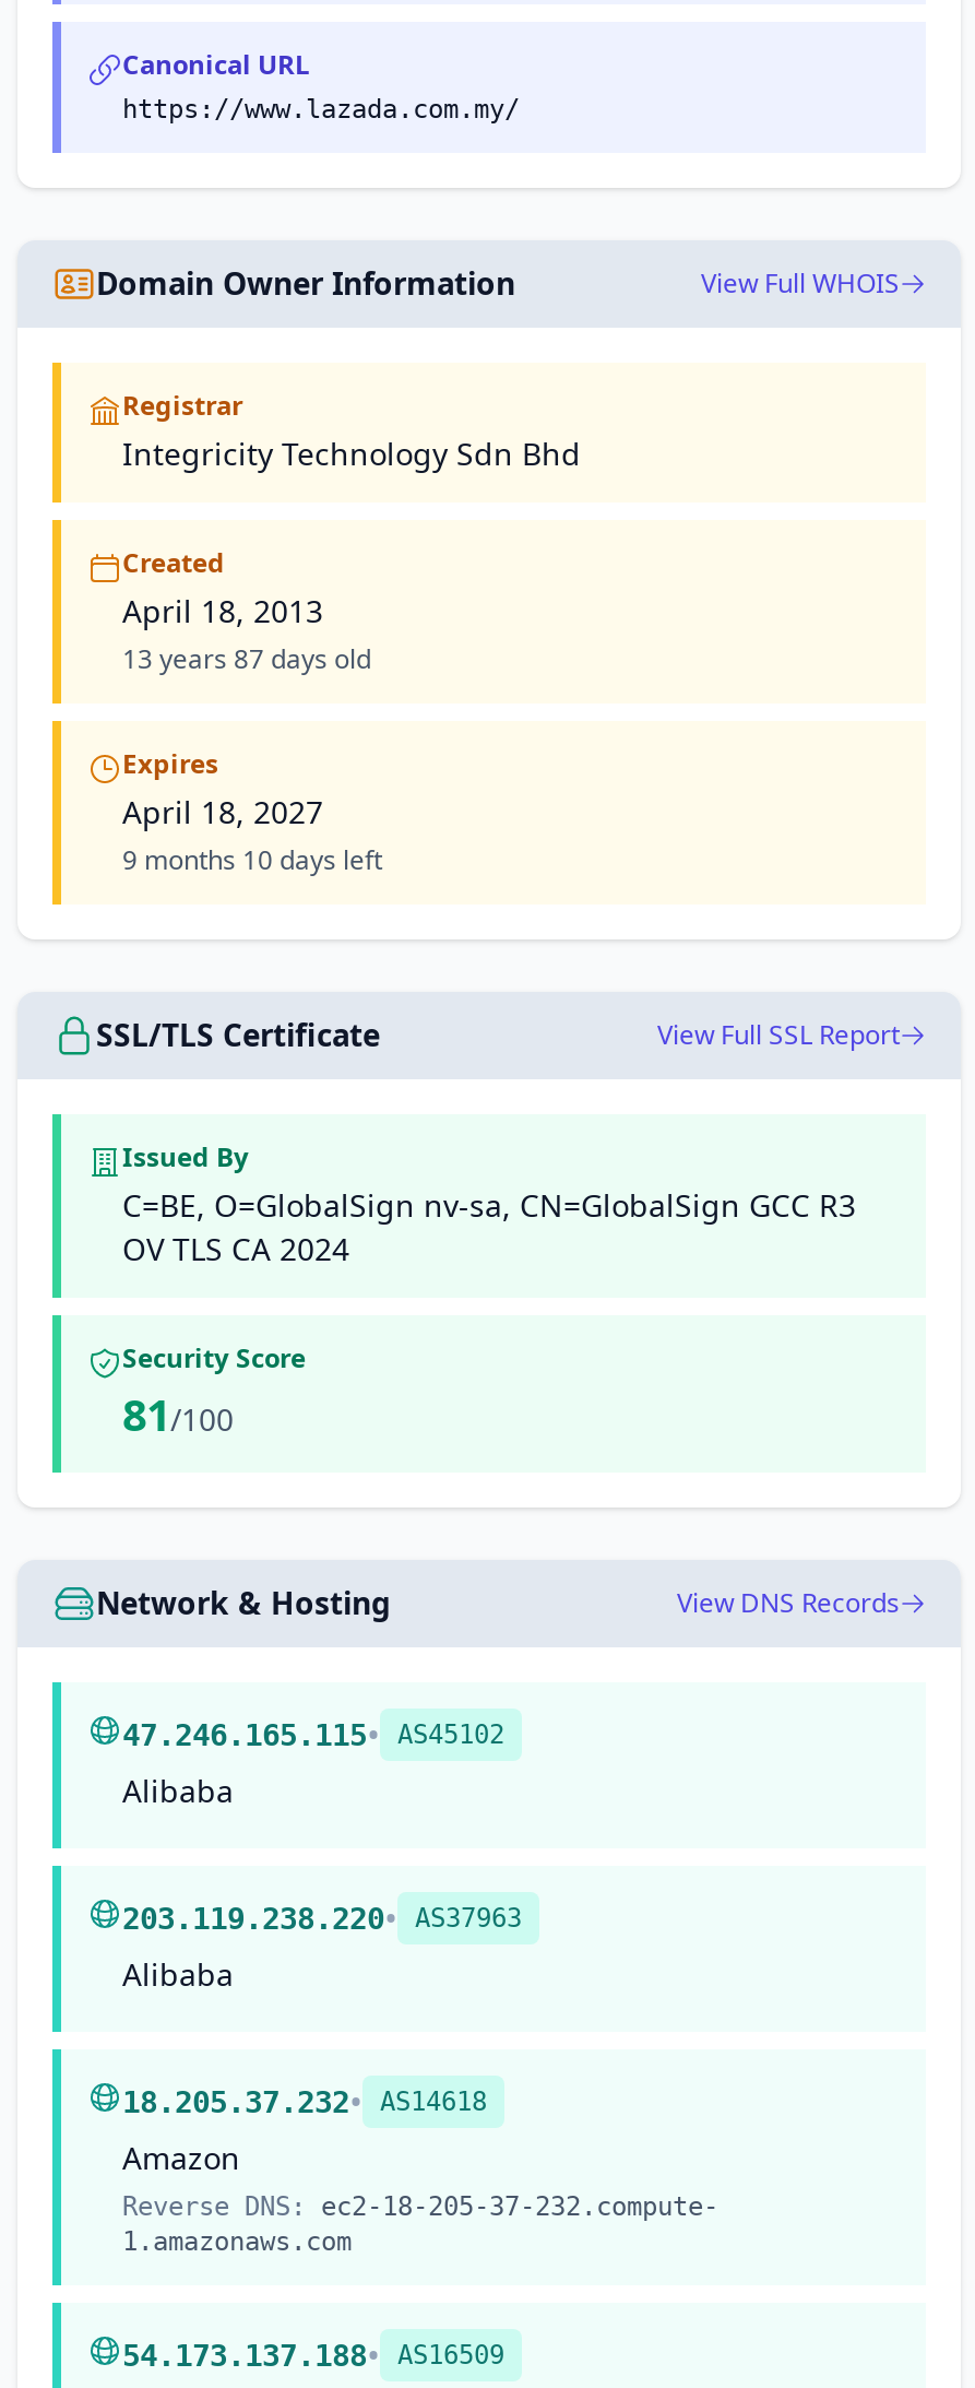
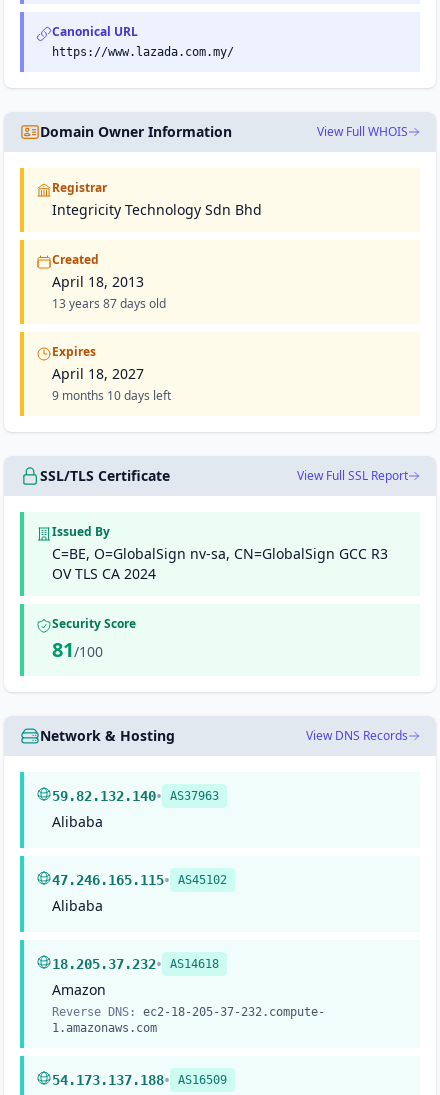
- 47.246.165.115 • AS45102
+ 59.82.132.140 • AS37963

- 203.119.238.220 • AS37963
+ 47.246.165.115 • AS45102
